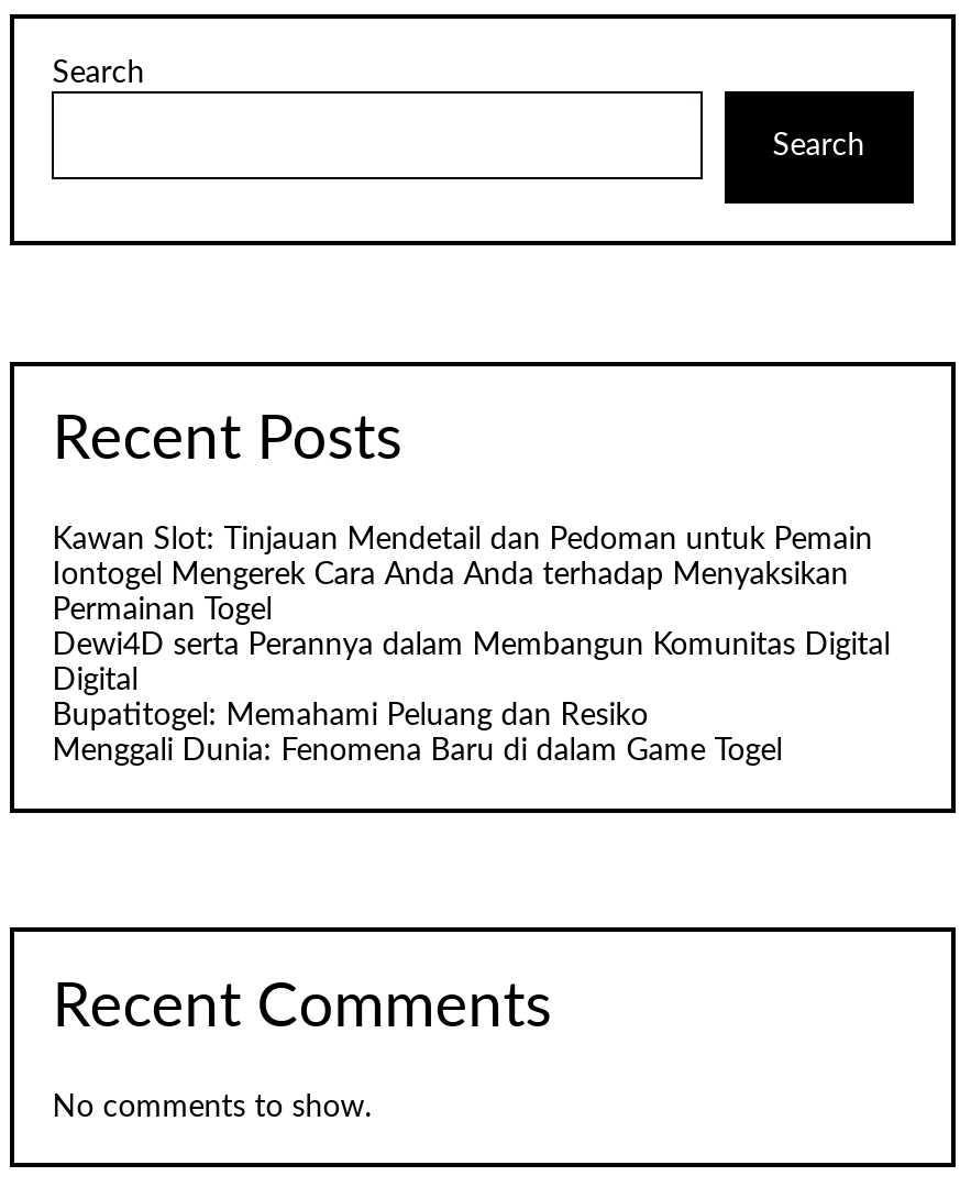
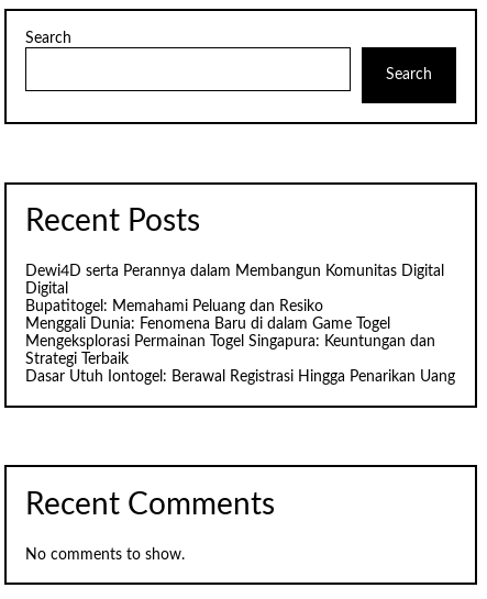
- Kawan Slot: Tinjauan Mendetail dan Pedoman untuk Pemain
- Iontogel Mengerek Cara Anda Anda terhadap Menyaksikan
- Permainan Togel

moved up: Dewi4D serta Perannya dalam Membangun Komunitas Digital | Digital | Bupatitogel: Memahami Peluang dan Resiko | Menggali Dunia: Fenomena Baru di dalam Game Togel

+ Mengeksplorasi Permainan Togel Singapura: Keuntungan dan
+ Strategi Terbaik
+ Dasar Utuh Iontogel: Berawal Registrasi Hingga Penarikan Uang
